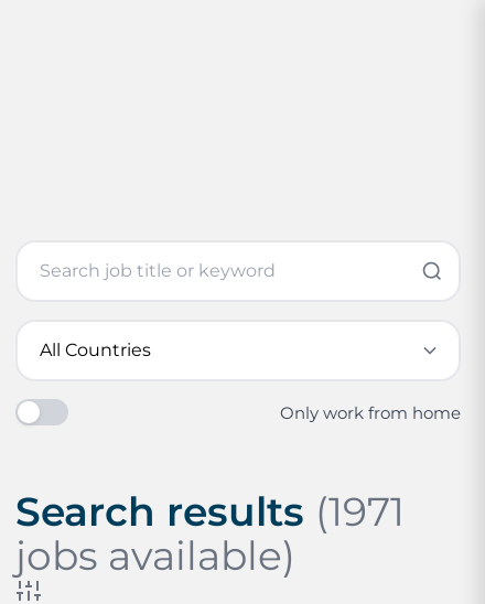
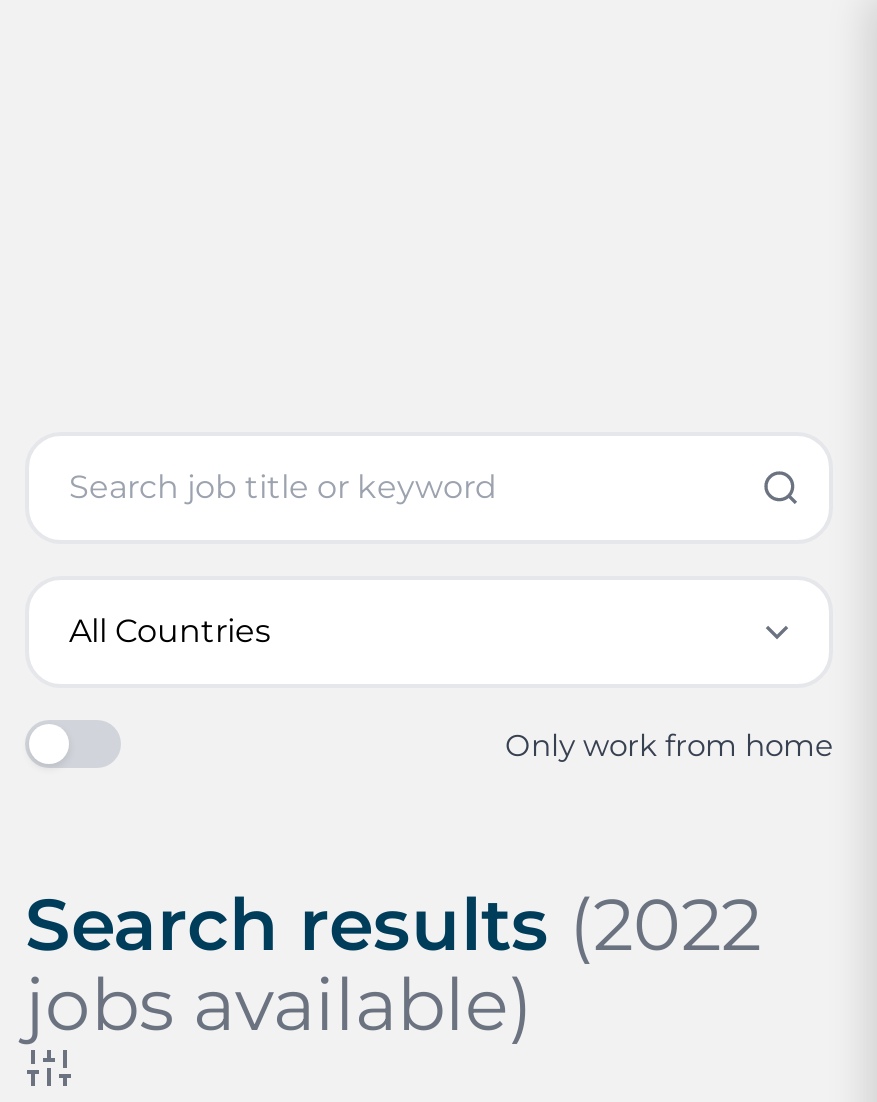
- Search results (1971
+ Search results (2022
